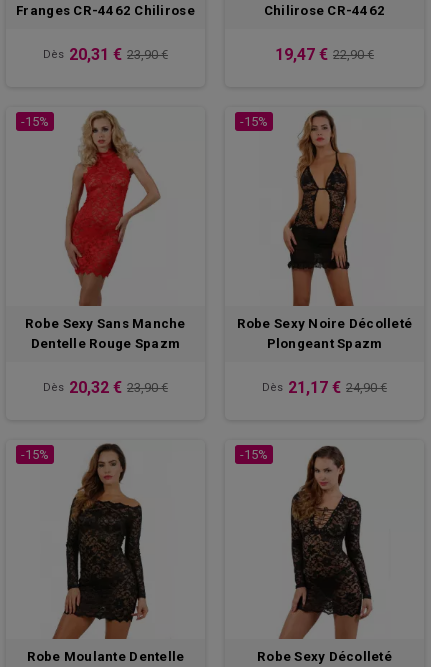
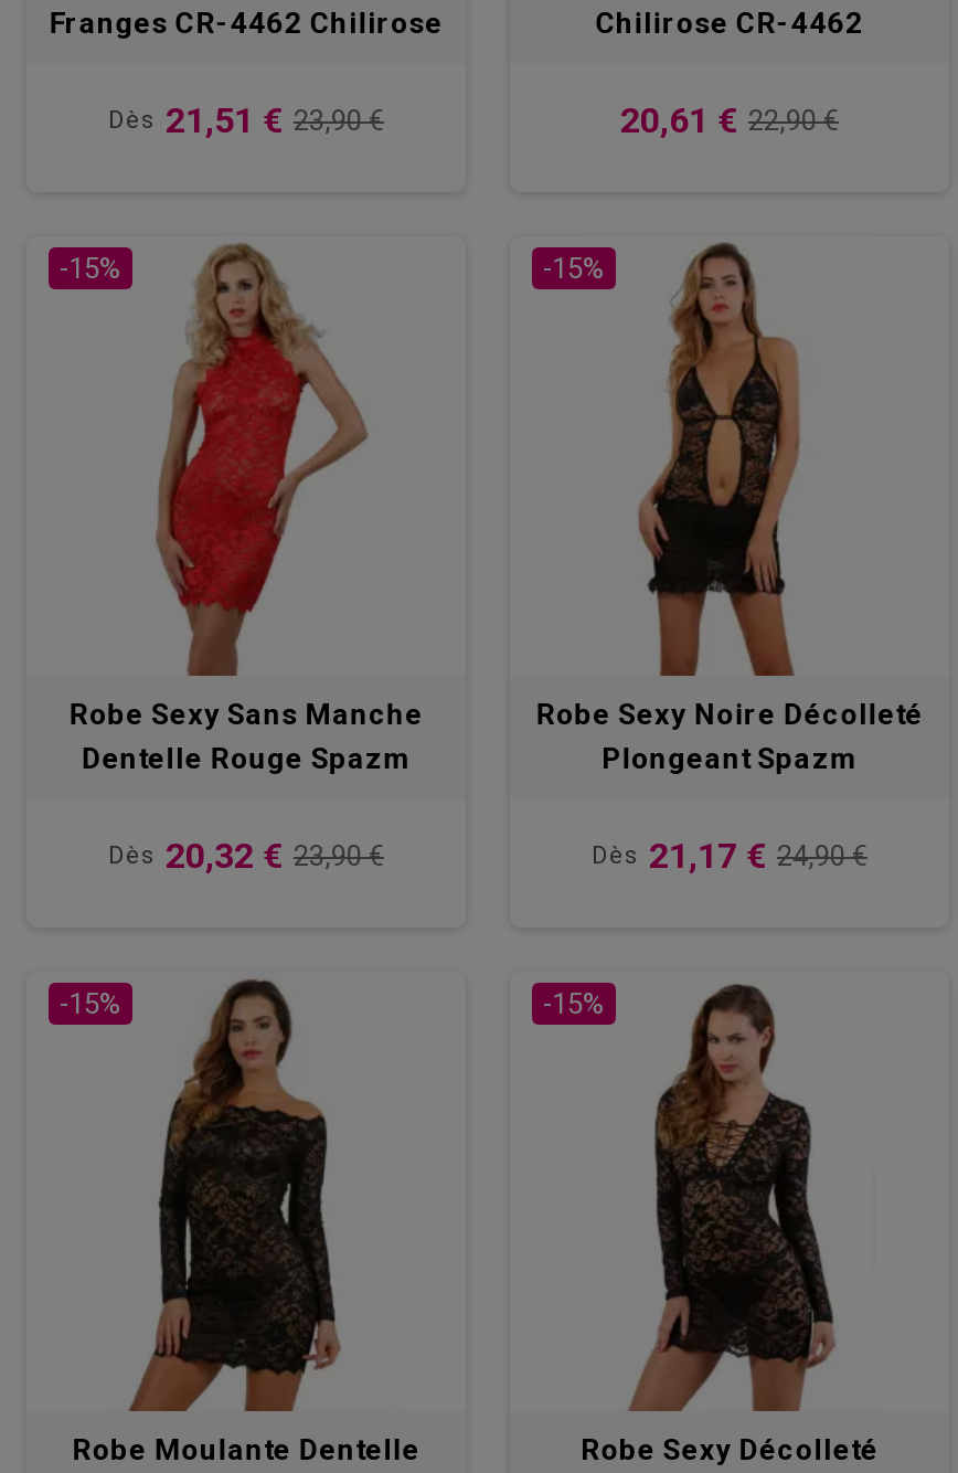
- Dès 20,31 € 23,90 €
+ Dès 21,51 € 23,90 €

- 19,47 € 22,90 €
+ 20,61 € 22,90 €
